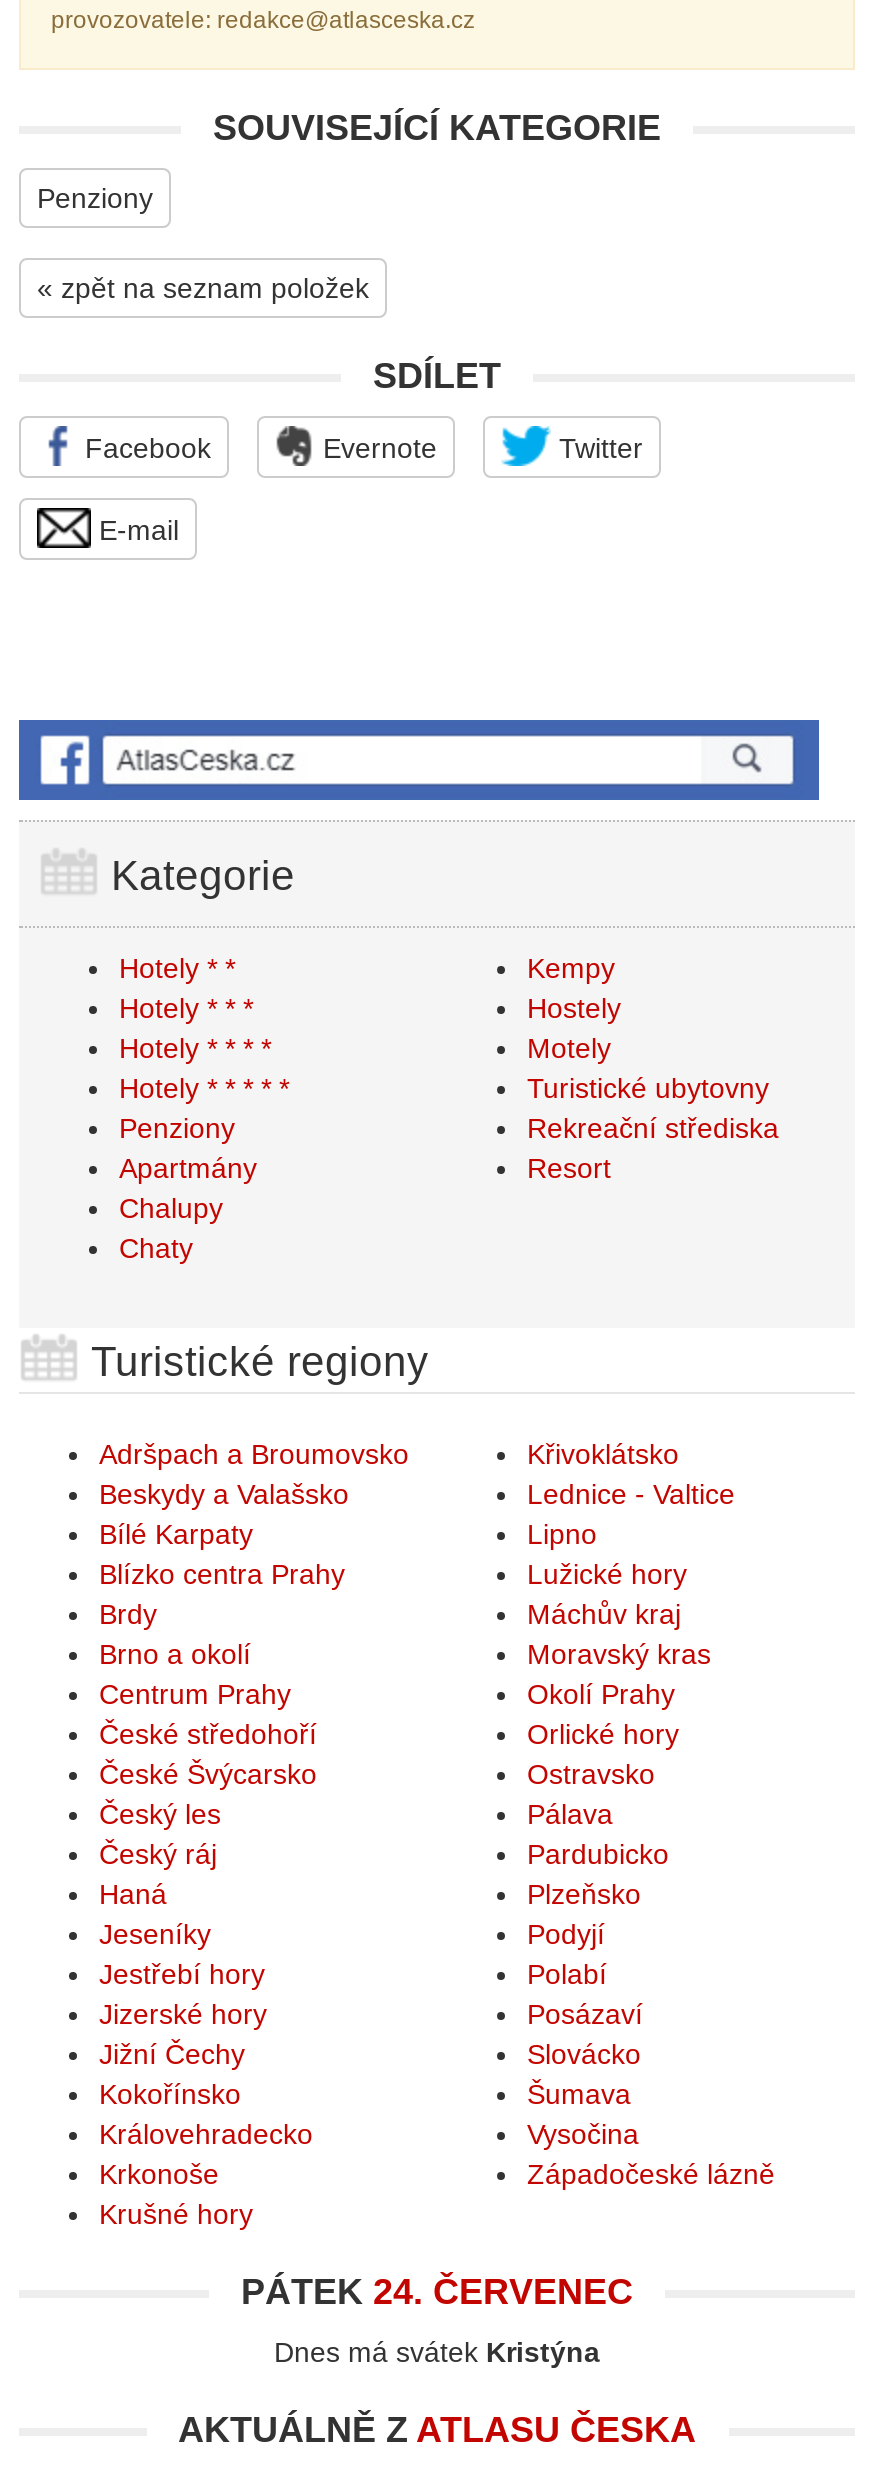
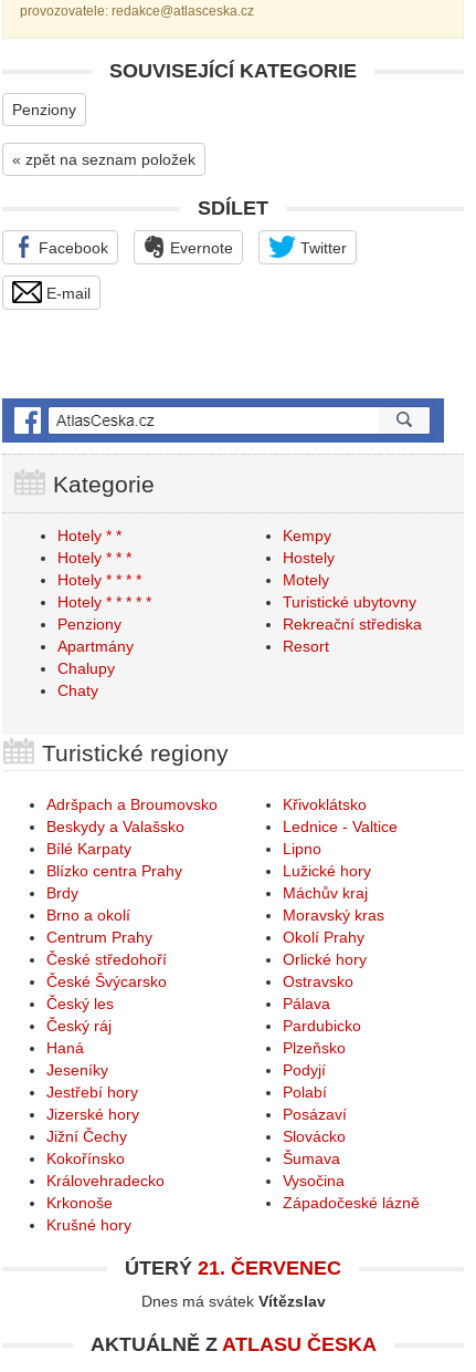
- PÁTEK 24. ČERVENEC
+ ÚTERÝ 21. ČERVENEC

- Dnes má svátek Kristýna
+ Dnes má svátek Vítězslav
